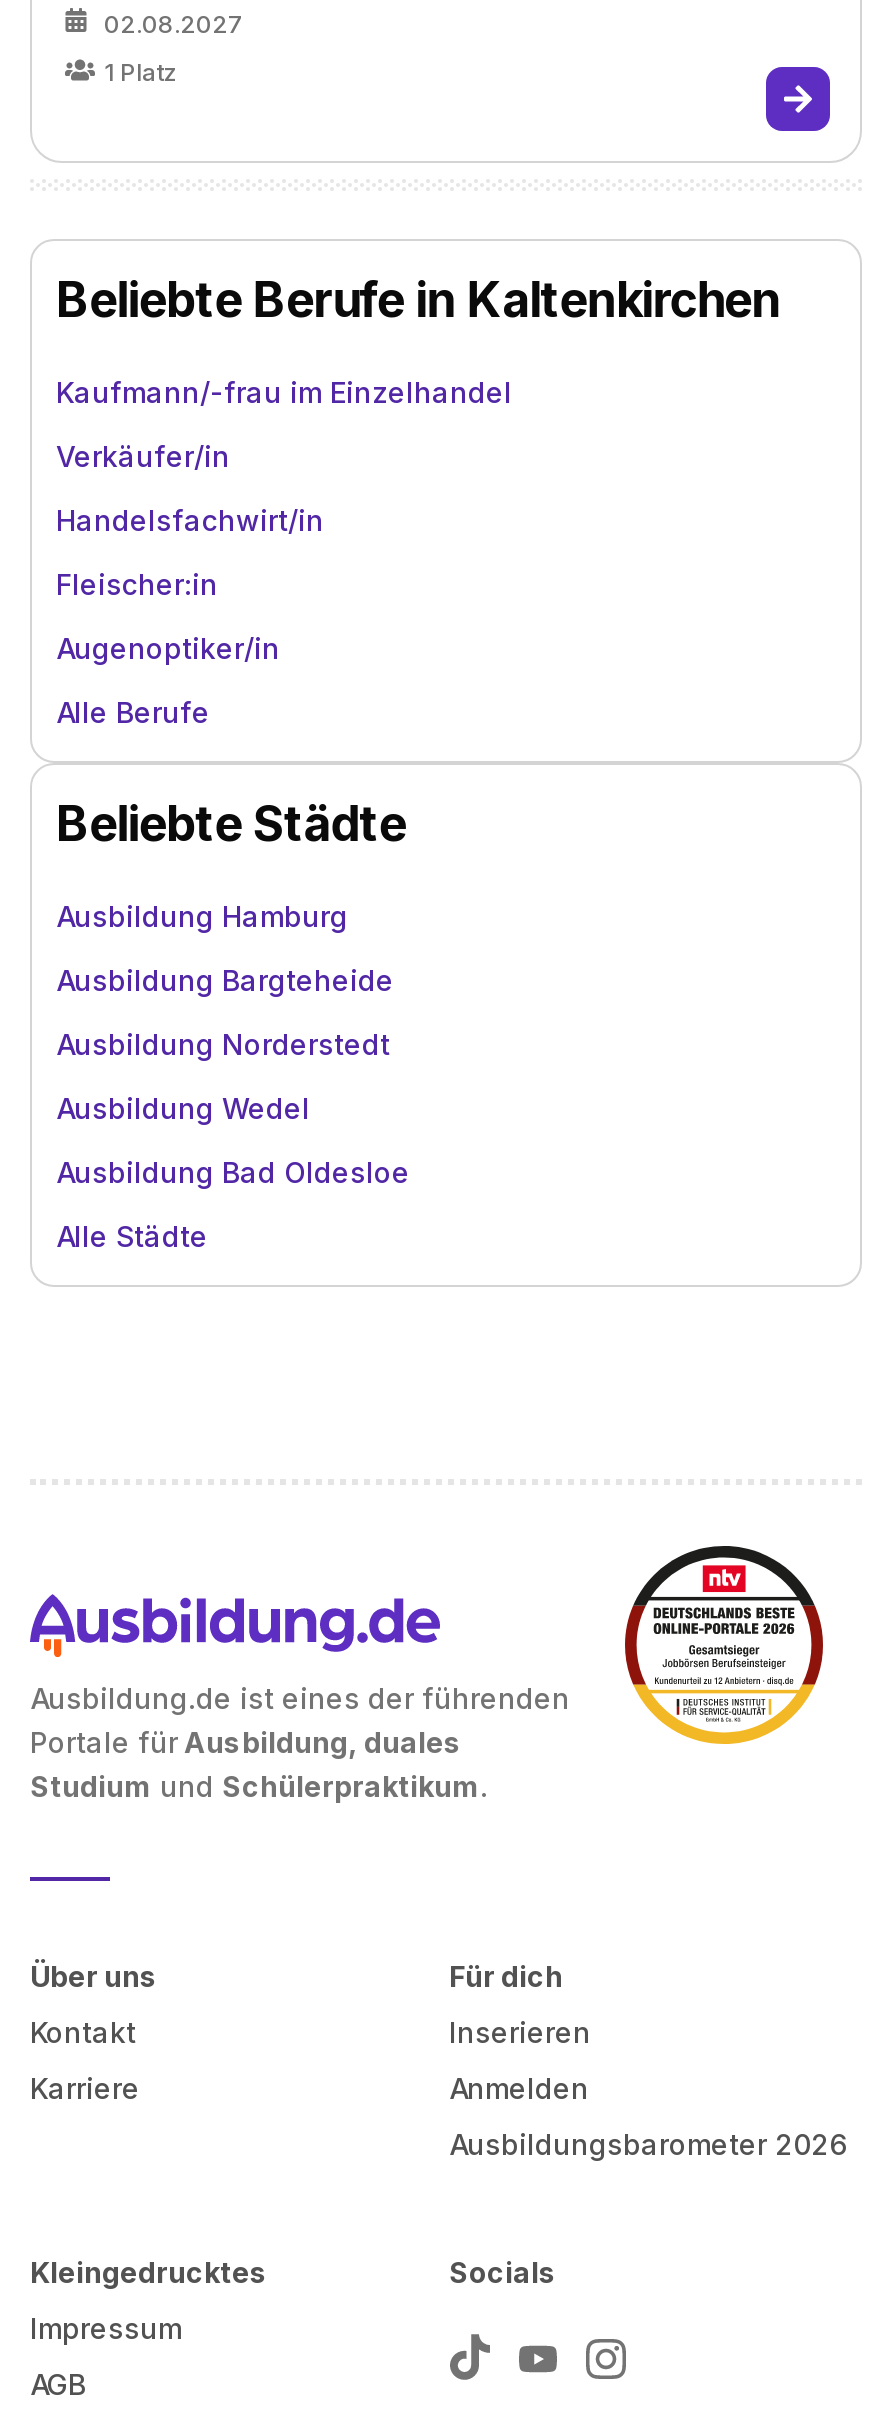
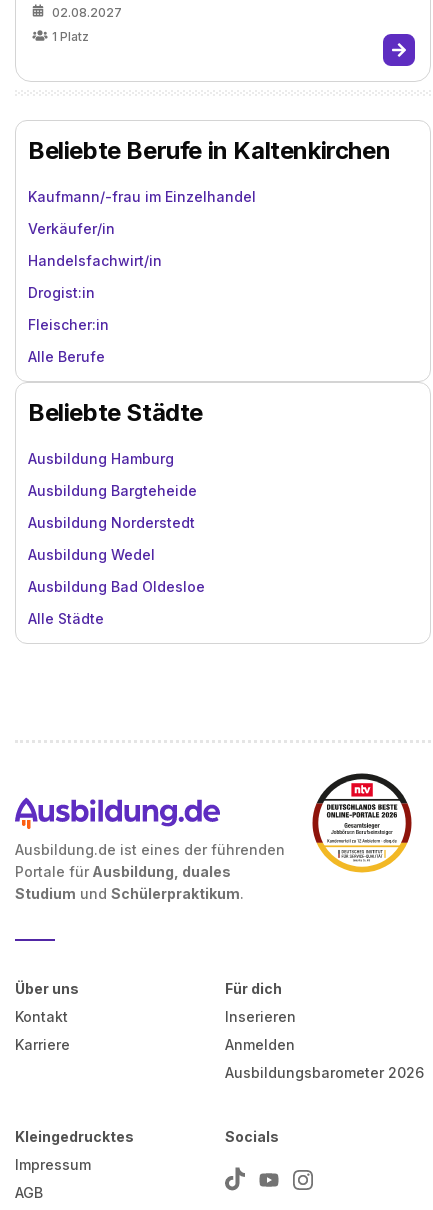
+ Drogist:in

moved down: Fleischer:in

- Augenoptiker/in
